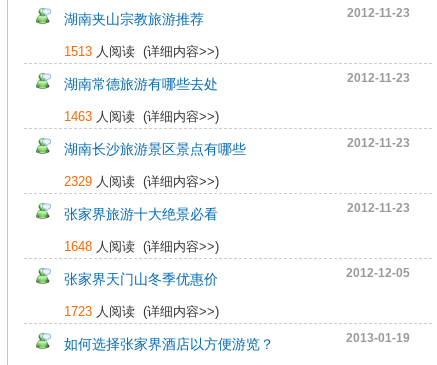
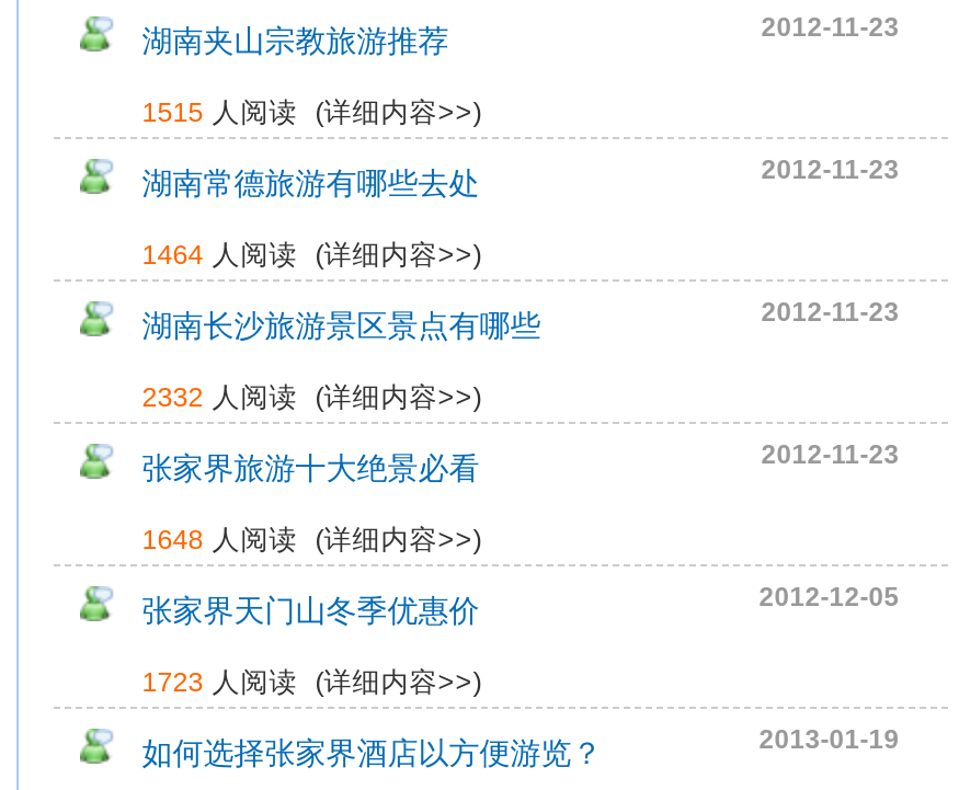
- 1513人阅读 (详细内容>>)
+ 1515人阅读 (详细内容>>)

- 1463人阅读 (详细内容>>)
+ 1464人阅读 (详细内容>>)

- 2329人阅读 (详细内容>>)
+ 2332人阅读 (详细内容>>)
